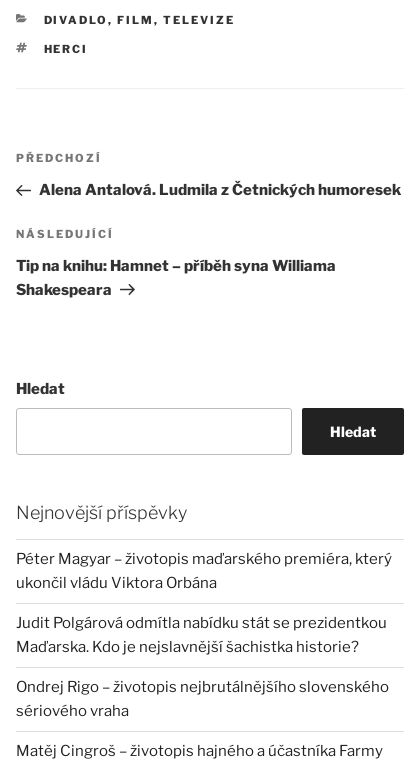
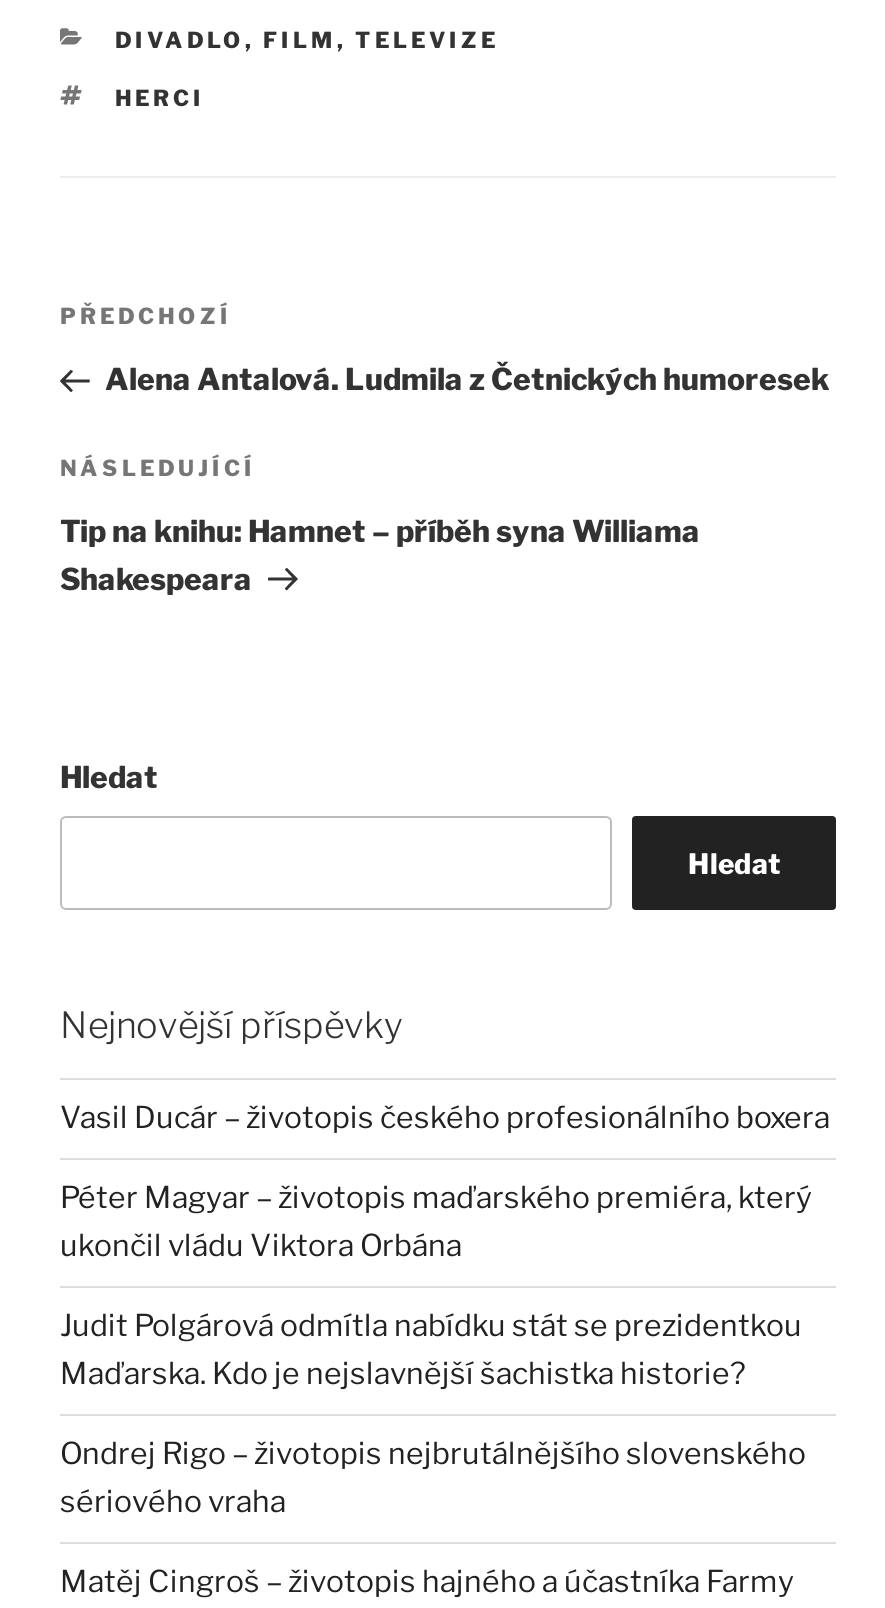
+ Vasil Ducár – životopis českého profesionálního boxera
